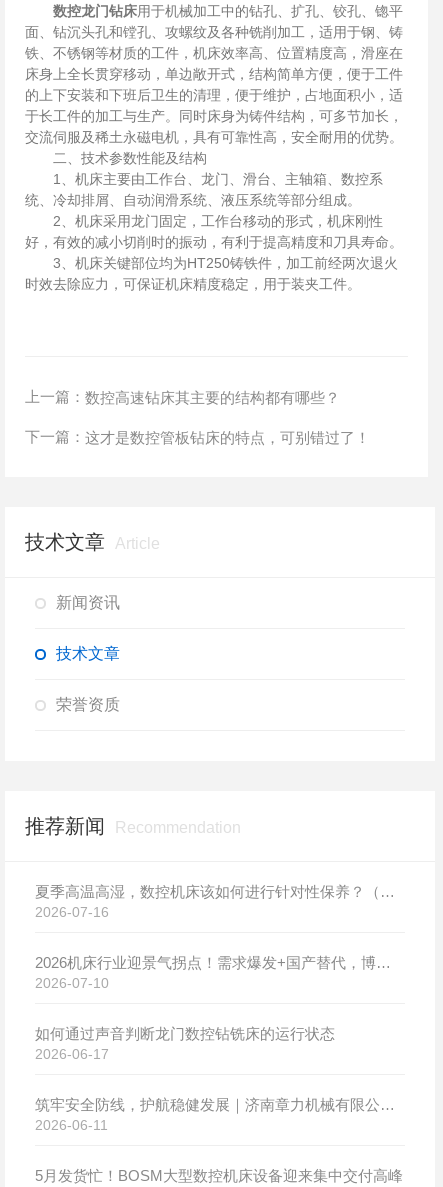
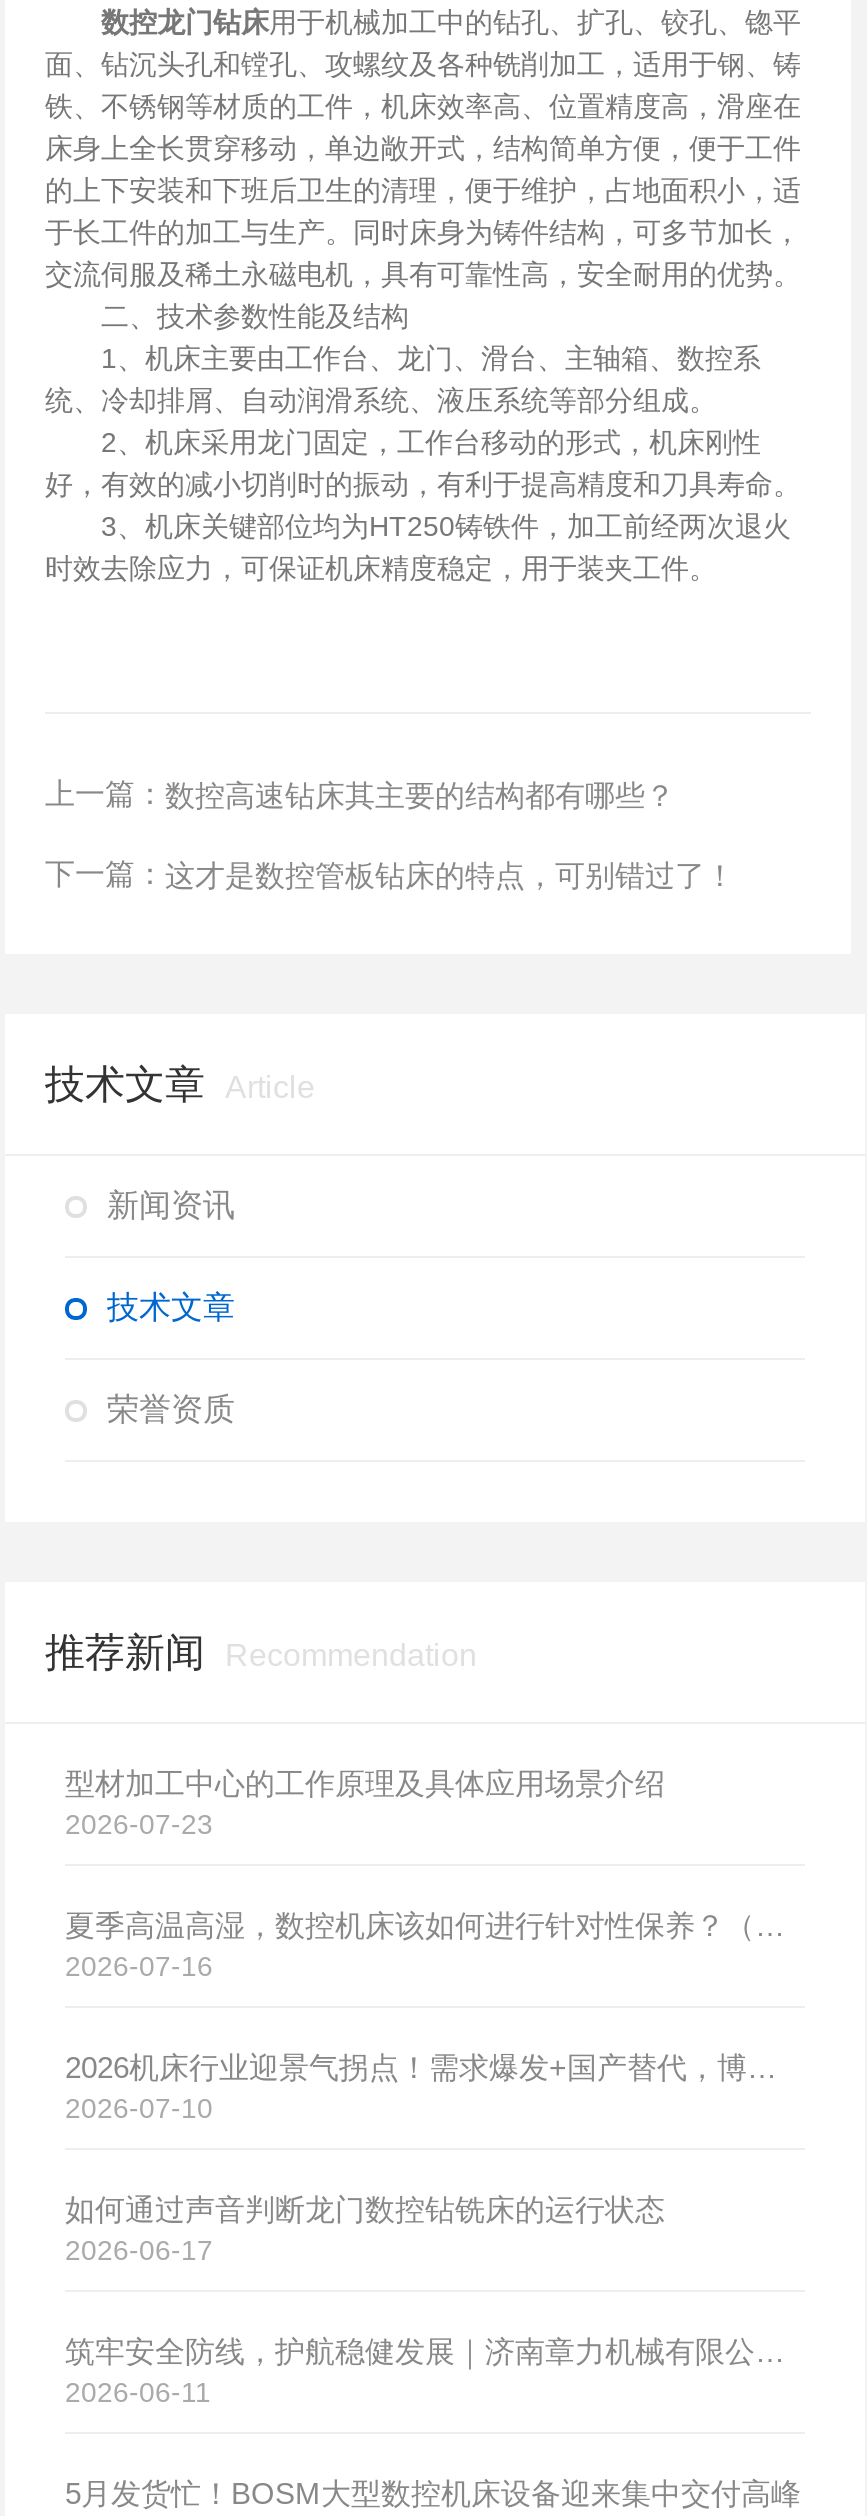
+ 型材加工中心的工作原理及具体应用场景介绍
+ 2026-07-23
